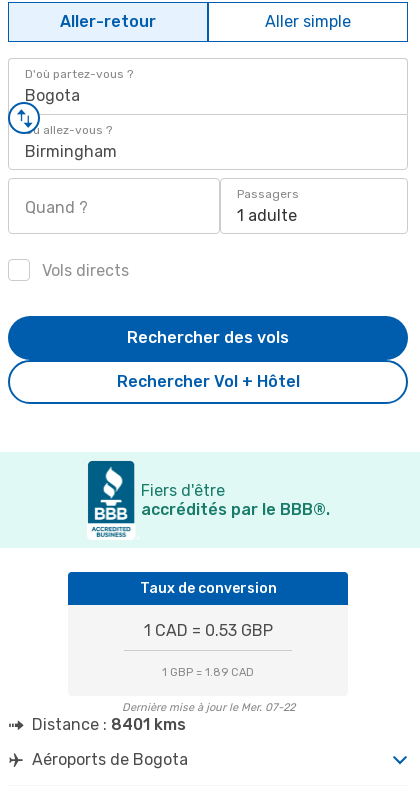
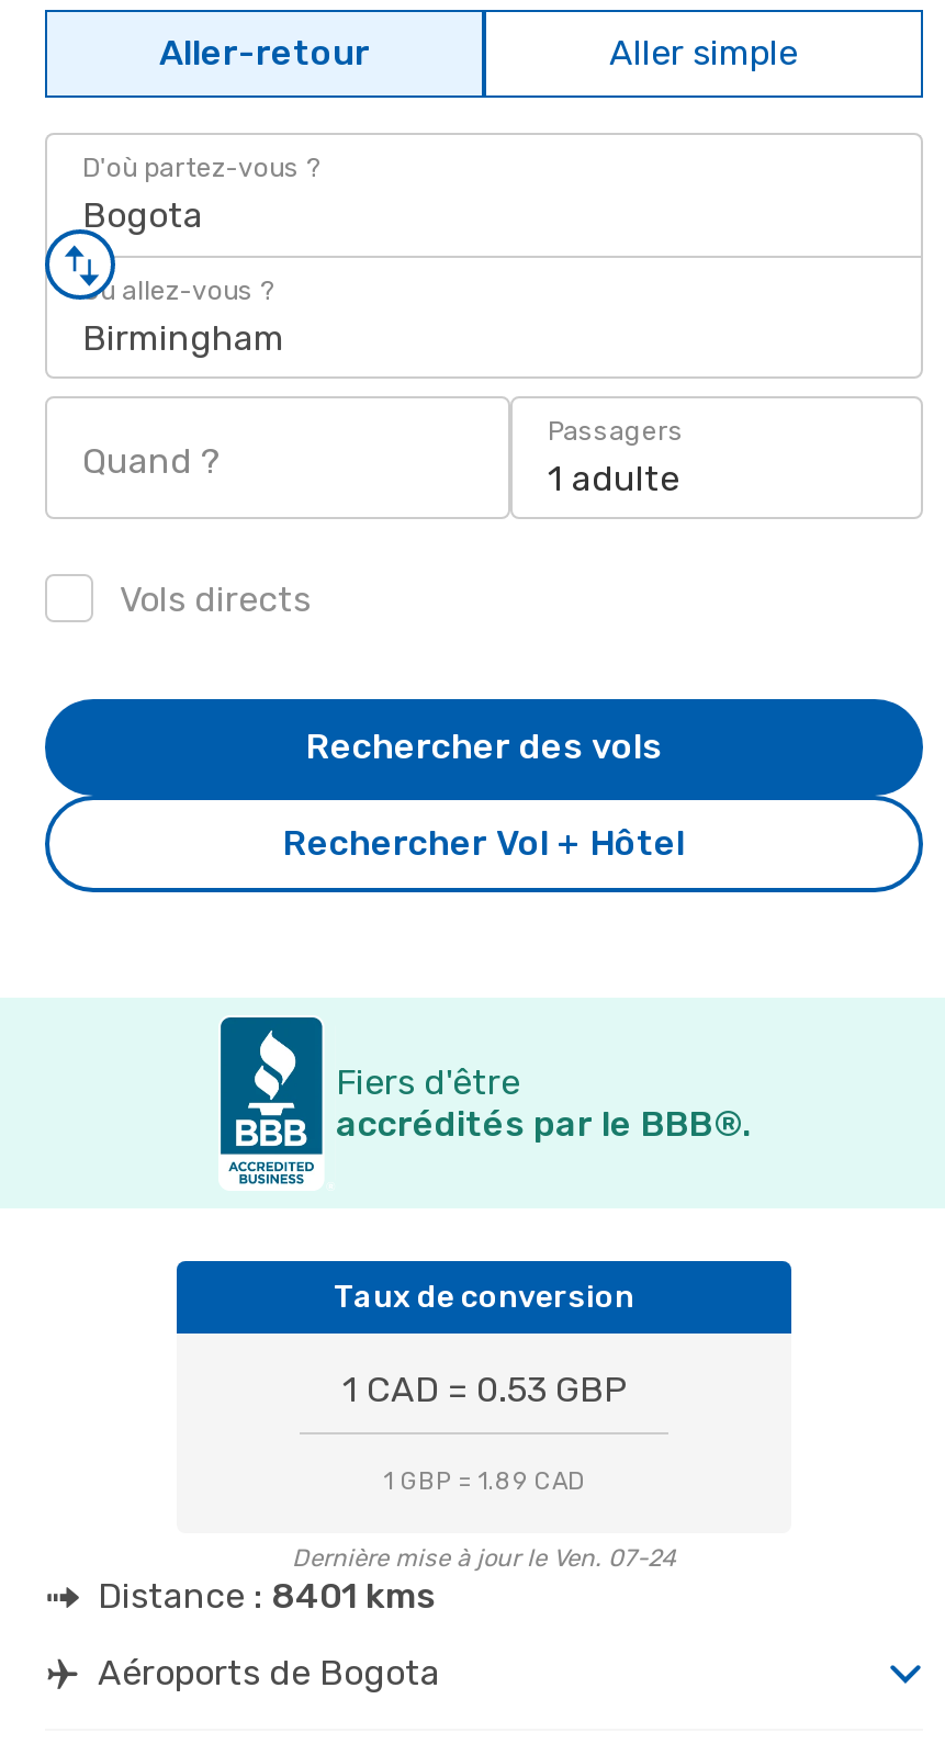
- Dernière mise à jour le Mer. 07-22
+ Dernière mise à jour le Ven. 07-24
